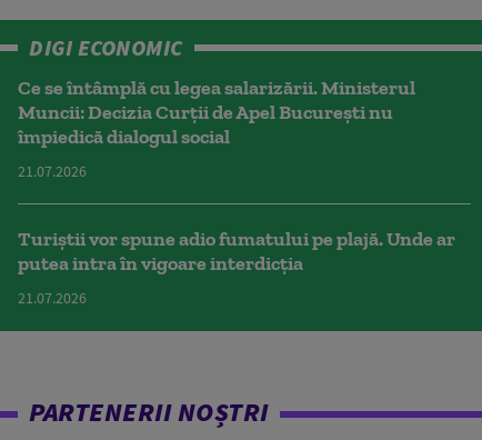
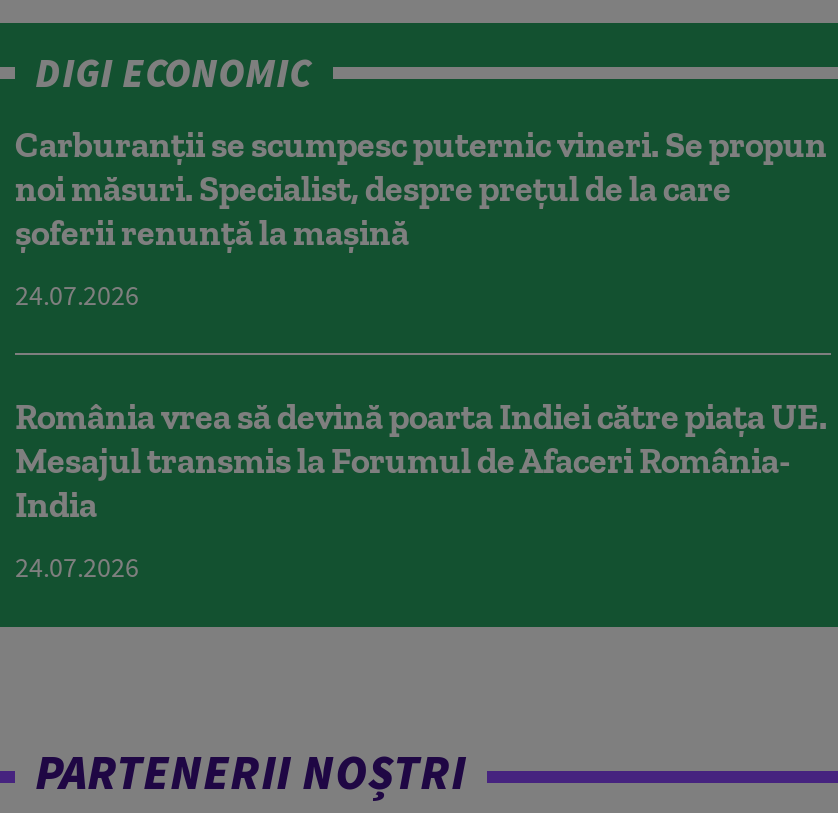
- Ce se întâmplă cu legea salarizării. Ministerul
- Muncii: Decizia Curţii de Apel Bucureşti nu
- împiedică dialogul social
+ Carburanții se scumpesc puternic vineri. Se propun
+ noi măsuri. Specialist, despre prețul de la care
+ șoferii renunță la mașină

- 21.07.2026
+ 24.07.2026

- Turiștii vor spune adio fumatului pe plajă. Unde ar
- putea intra în vigoare interdicția
+ România vrea să devină poarta Indiei către piața UE.
+ Mesajul transmis la Forumul de Afaceri România-
+ India

- 21.07.2026
+ 24.07.2026
